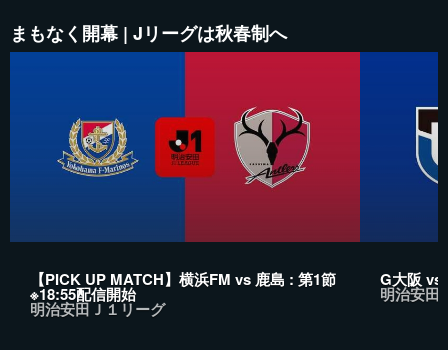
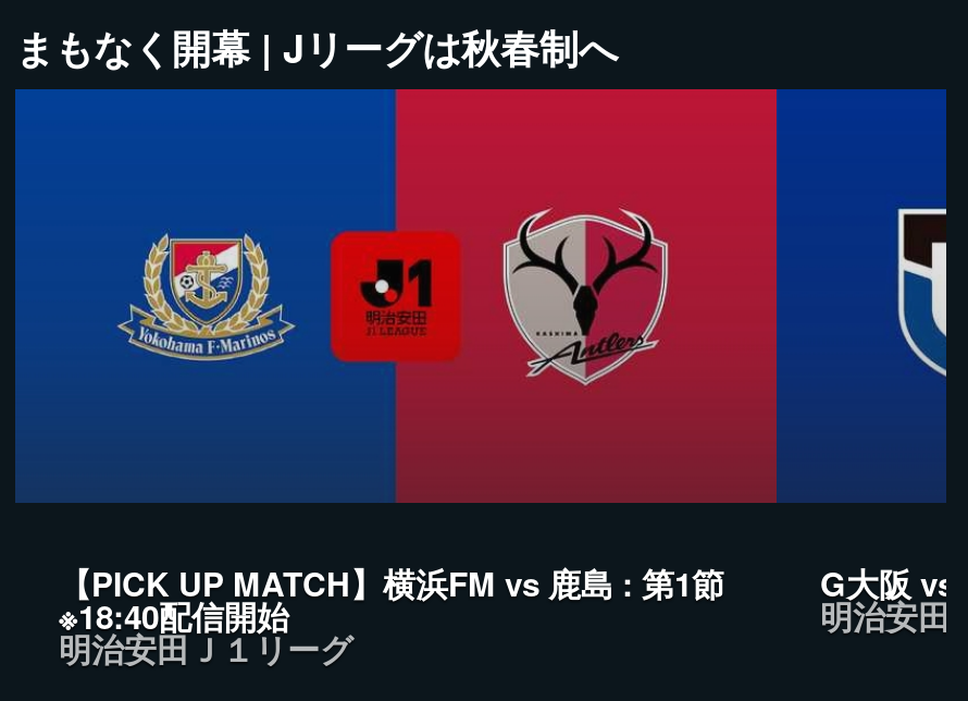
- ※18:55配信開始
+ ※18:40配信開始
